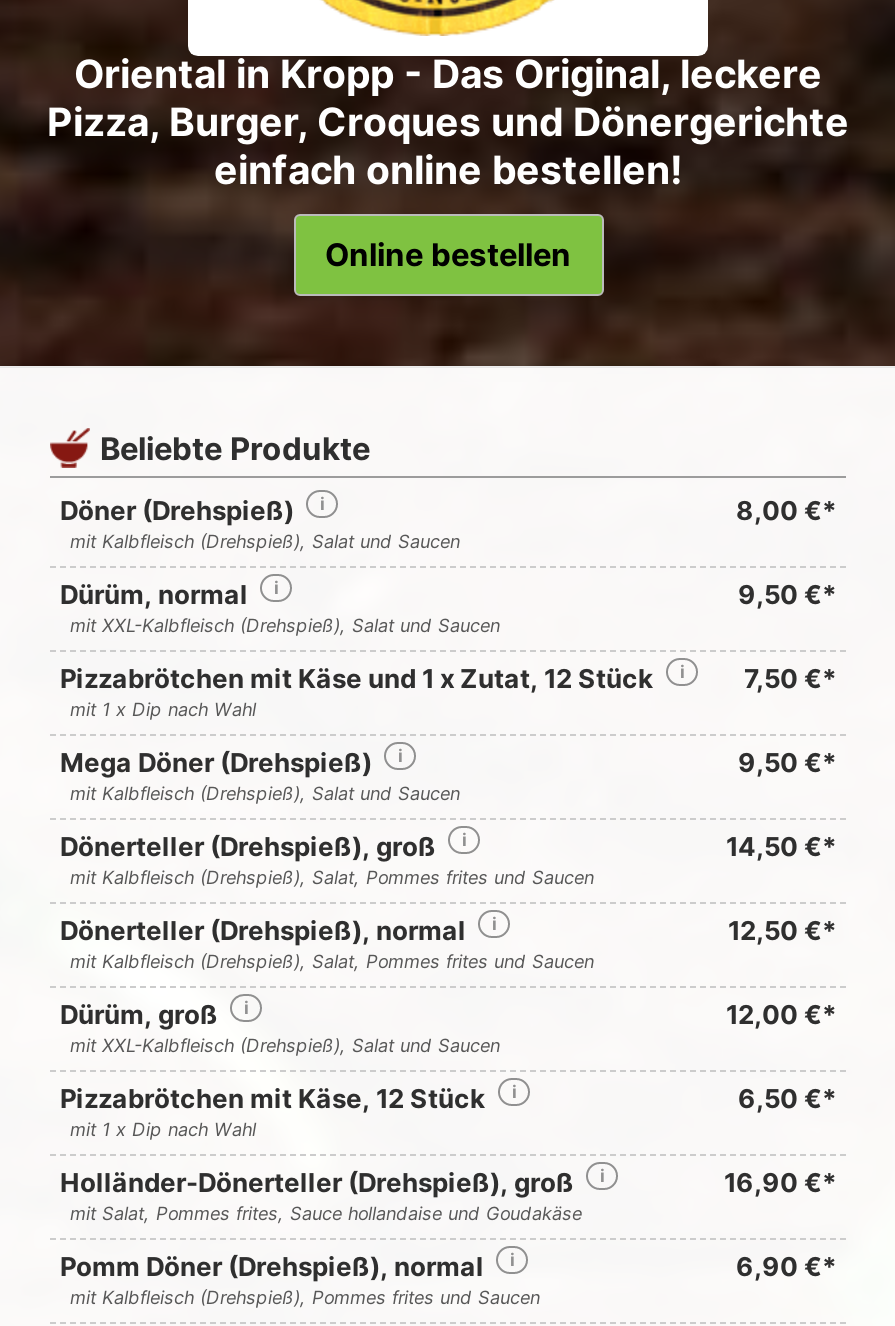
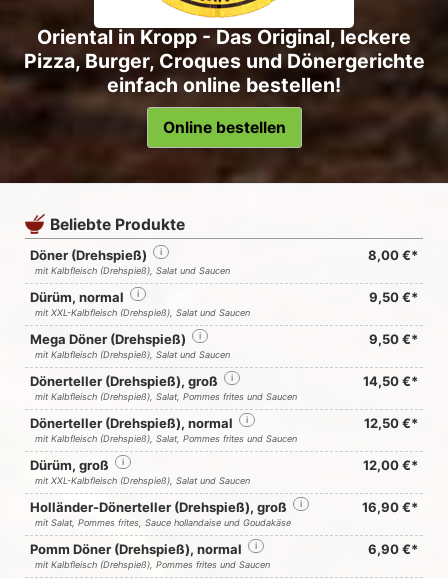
- Pizzabrötchen mit Käse und 1 x Zutat, 12 Stück
- 7,50 €*
- mit 1 x Dip nach Wahl

- Pizzabrötchen mit Käse, 12 Stück
- 6,50 €*
- mit 1 x Dip nach Wahl
